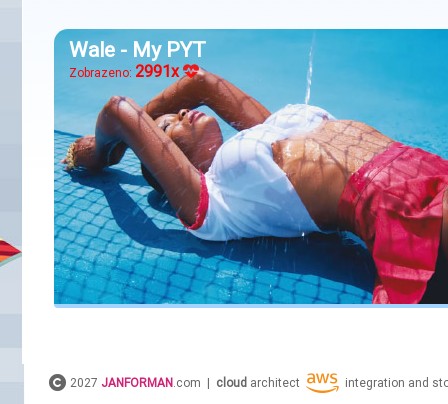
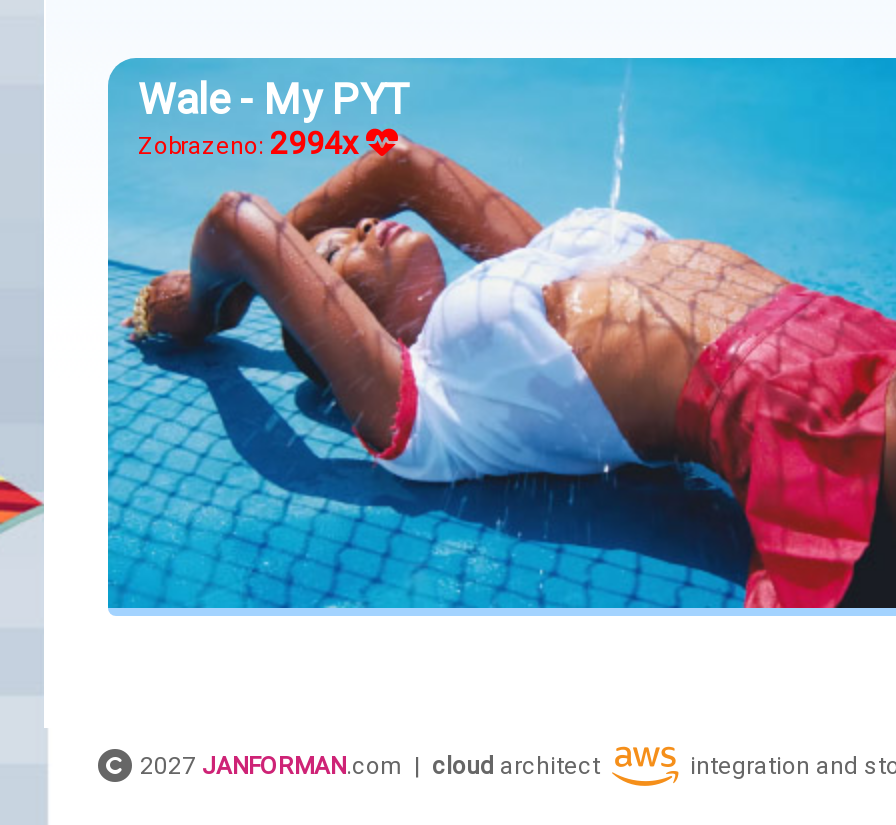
- Zobrazeno: 2991x
+ Zobrazeno: 2994x
